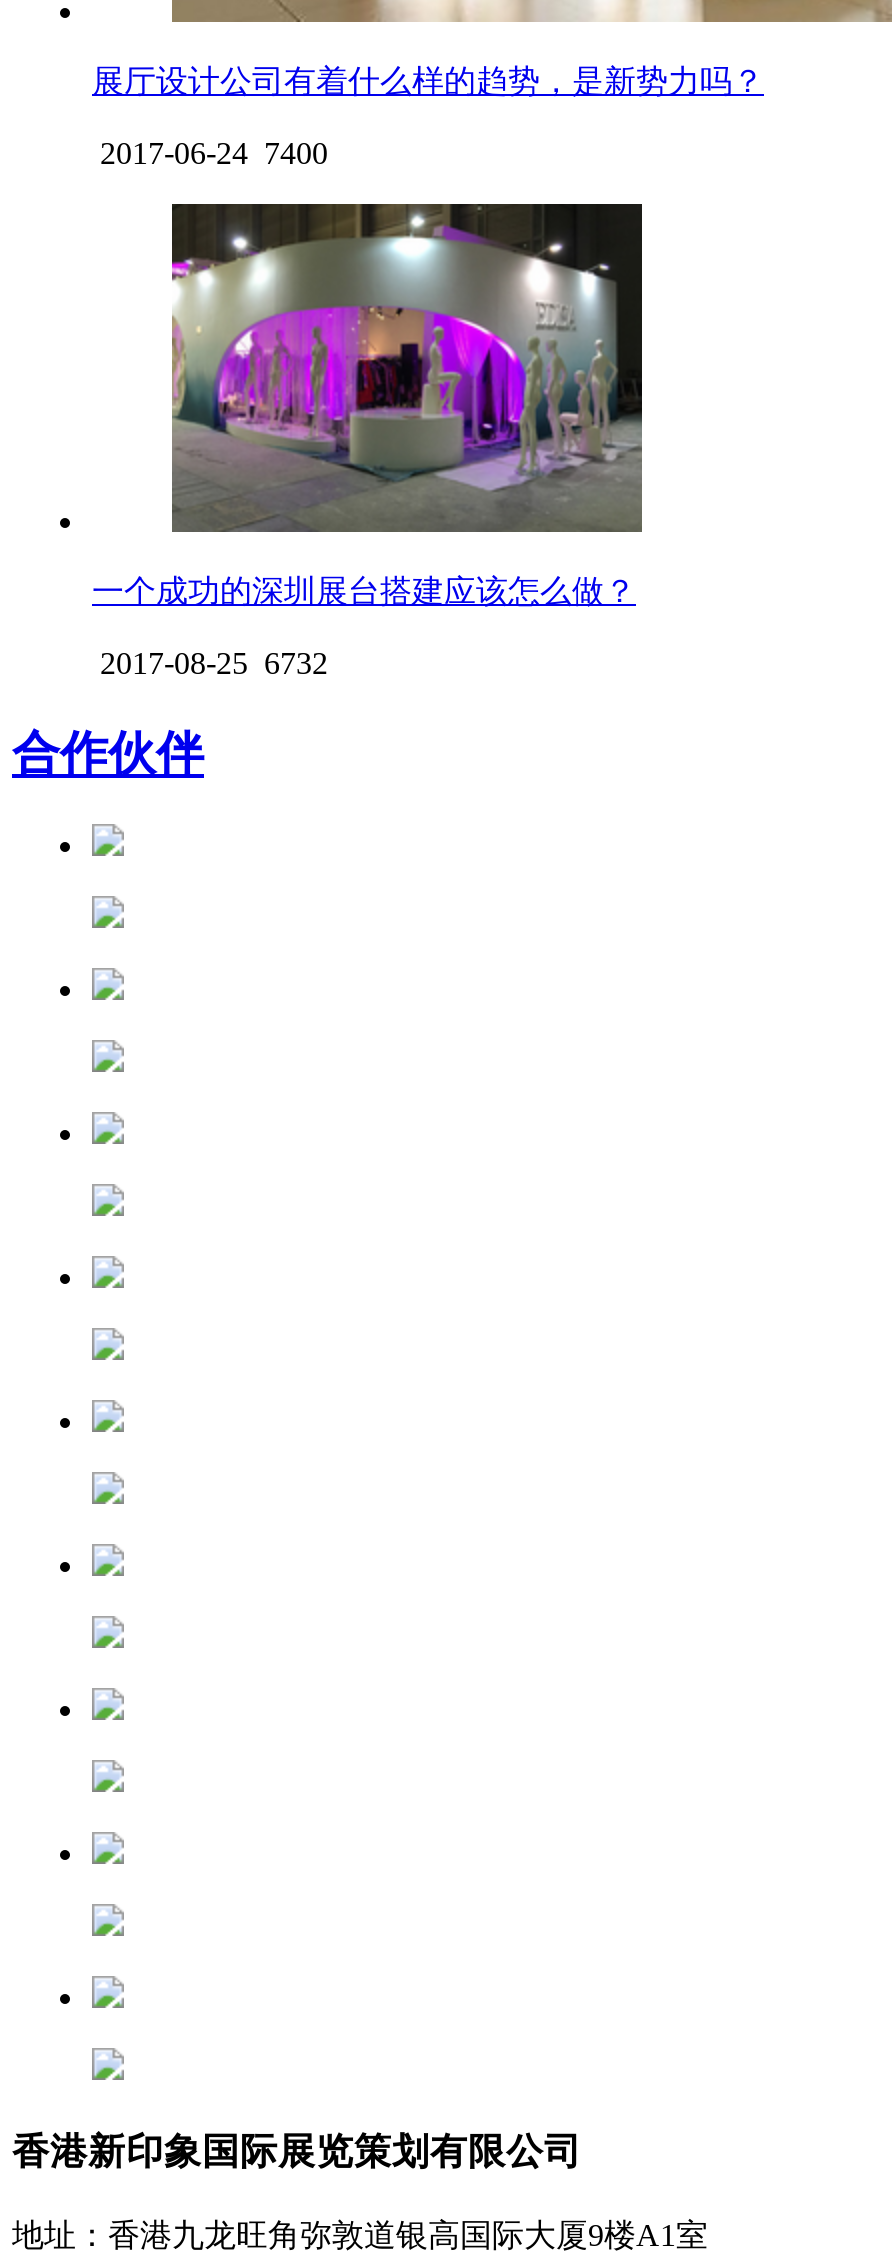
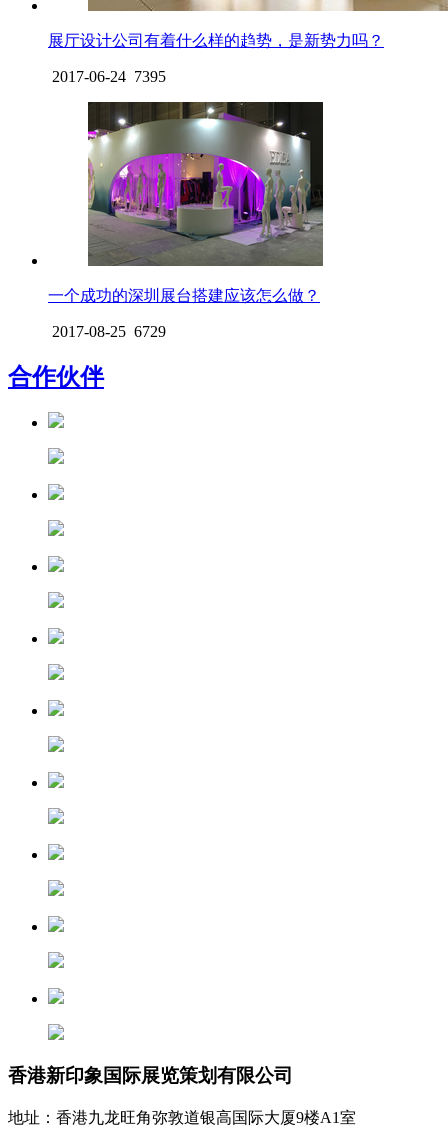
- 2017-06-24 7400
+ 2017-06-24 7395

- 2017-08-25 6732
+ 2017-08-25 6729
